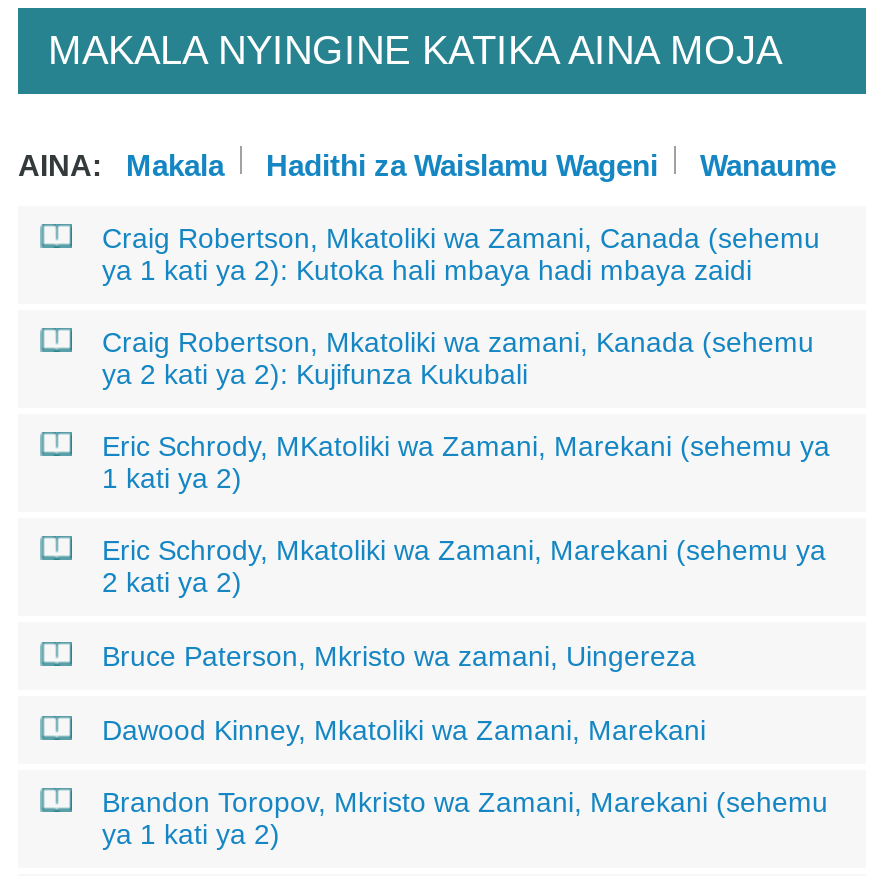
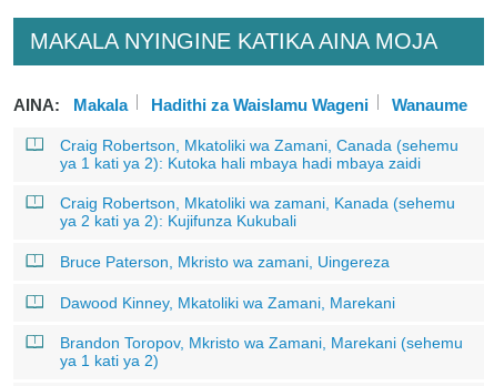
- Eric Schrody, MKatoliki wa Zamani, Marekani (sehemu ya
- 1 kati ya 2)
- Eric Schrody, Mkatoliki wa Zamani, Marekani (sehemu ya
- 2 kati ya 2)
